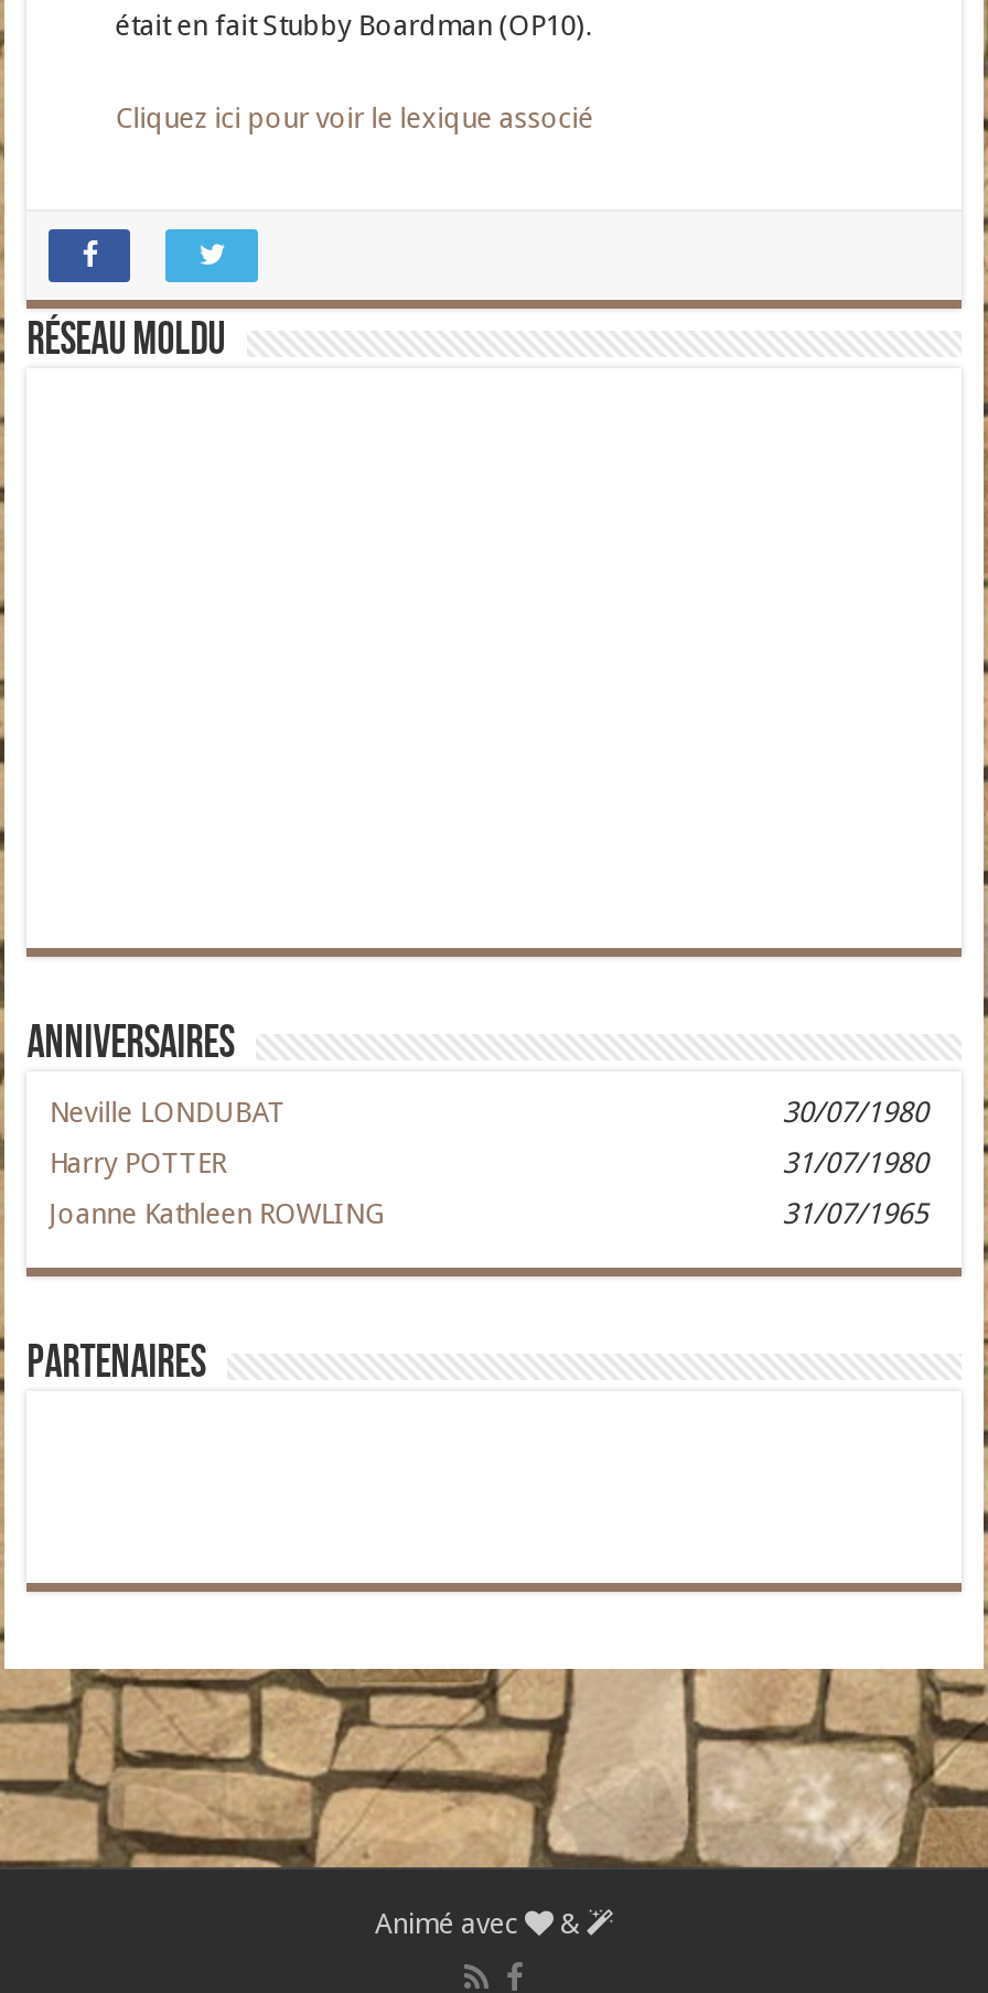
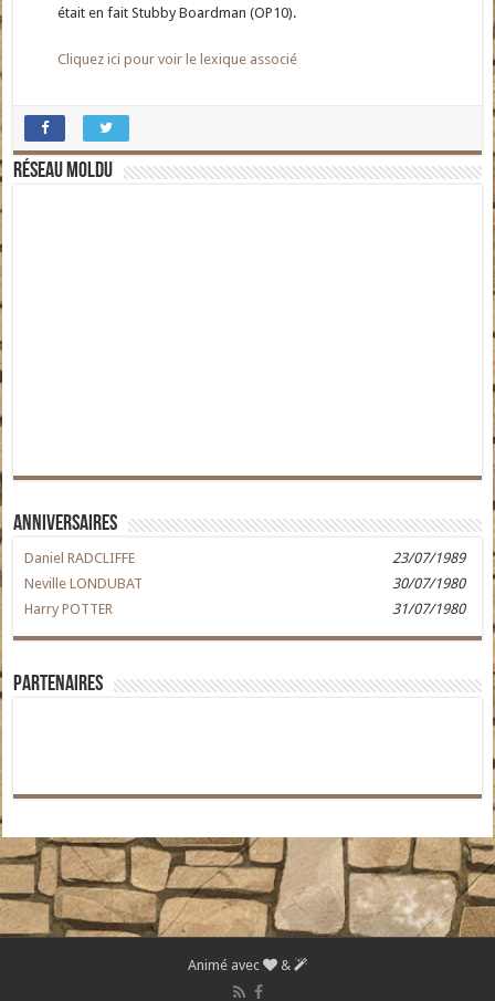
+ Daniel RADCLIFFE
+ 23/07/1989

moved down: Neville LONDUBAT | 30/07/1980 | Harry POTTER | 31/07/1980

- Joanne Kathleen ROWLING
- 31/07/1965
